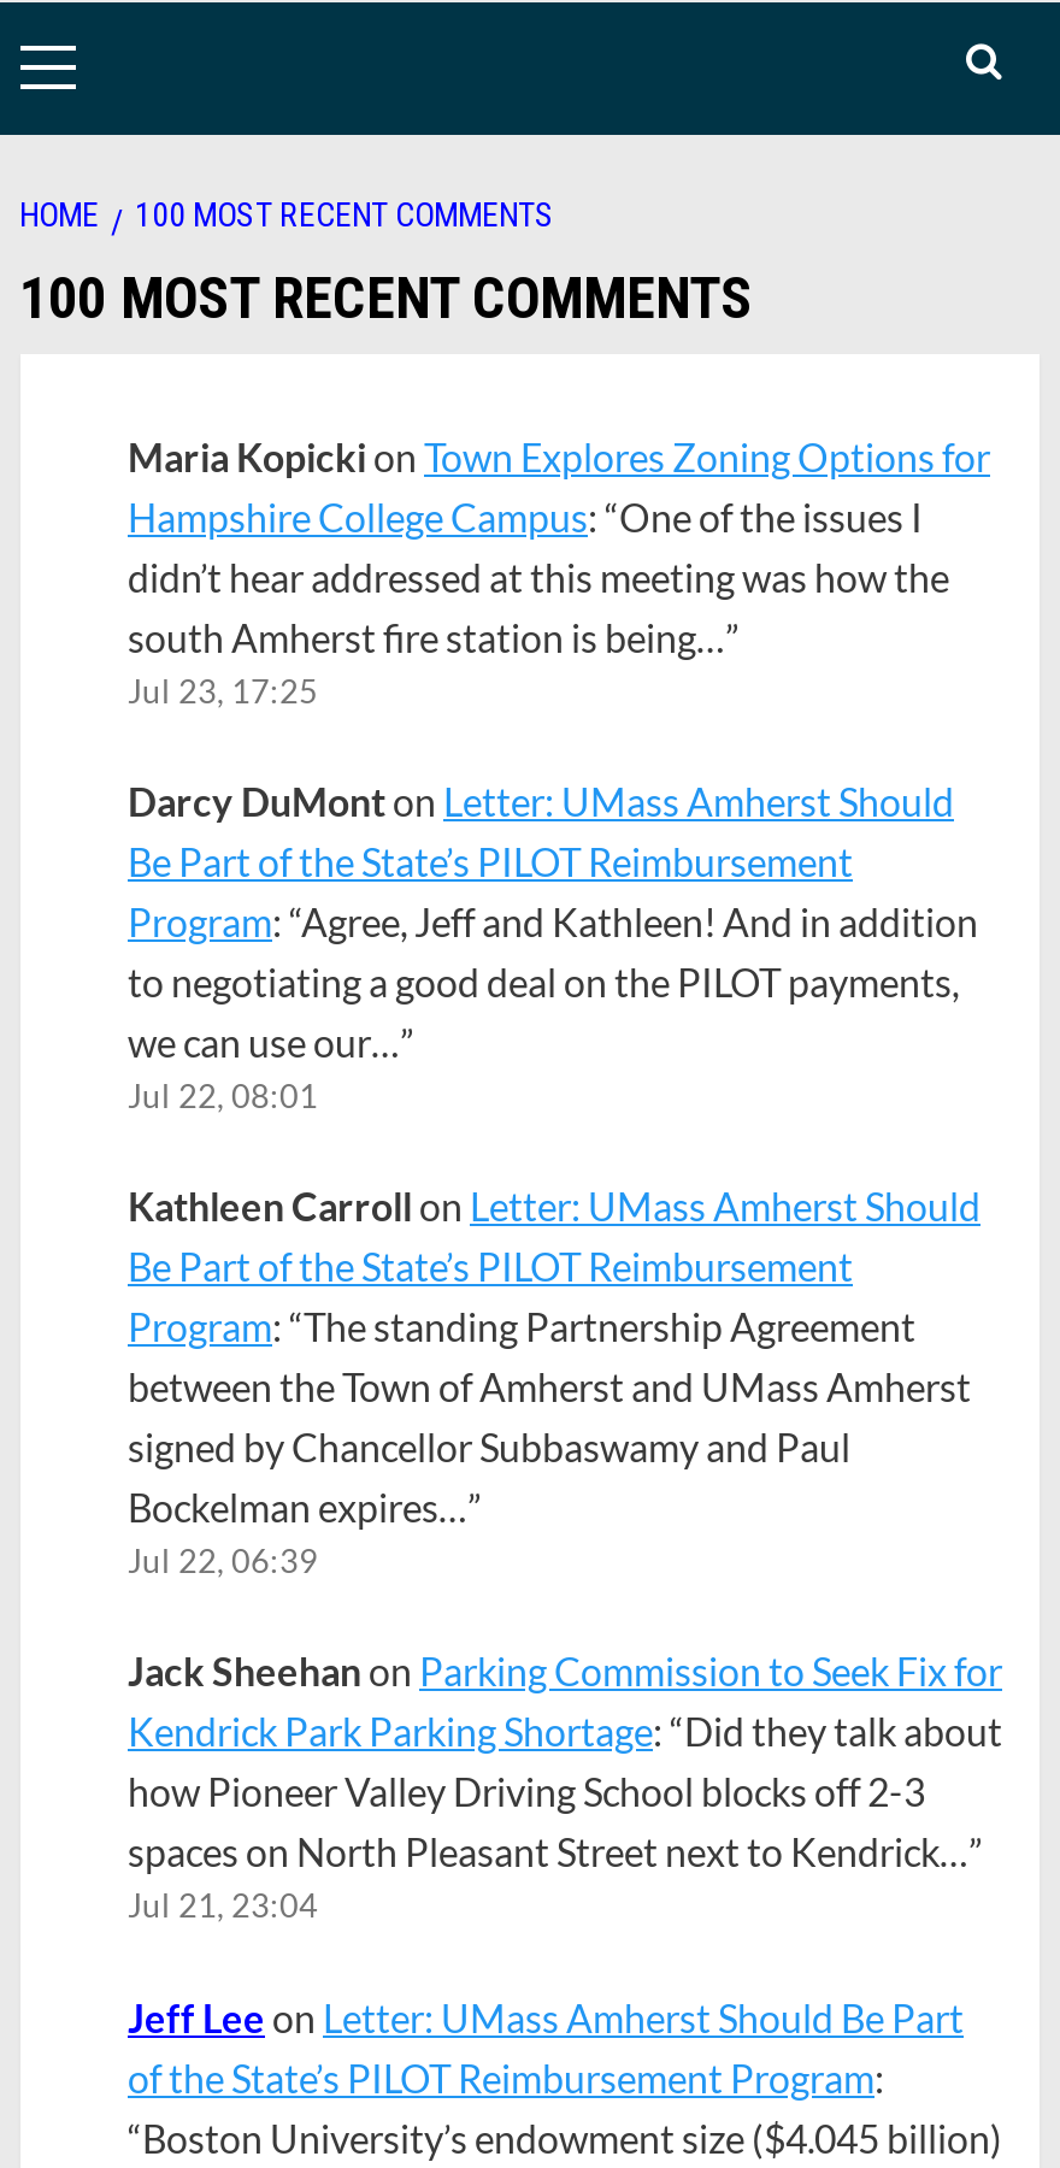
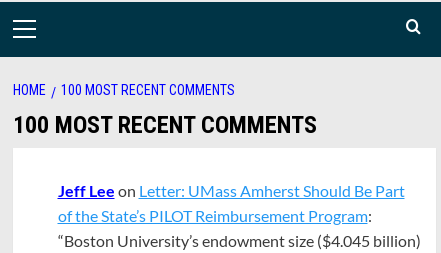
- Maria Kopicki on Town Explores Zoning Options for
- Hampshire College Campus: “One of the issues I
- didn’t hear addressed at this meeting was how the
- south Amherst fire station is being…”
- Jul 23, 17:25
- Darcy DuMont on Letter: UMass Amherst Should
- Be Part of the State’s PILOT Reimbursement
- Program: “Agree, Jeff and Kathleen! And in addition
- to negotiating a good deal on the PILOT payments,
- we can use our…”
- Jul 22, 08:01
- Kathleen Carroll on Letter: UMass Amherst Should
- Be Part of the State’s PILOT Reimbursement
- Program: “The standing Partnership Agreement
- between the Town of Amherst and UMass Amherst
- signed by Chancellor Subbaswamy and Paul
- Bockelman expires…”
- Jul 22, 06:39
- Jack Sheehan on Parking Commission to Seek Fix for
- Kendrick Park Parking Shortage: “Did they talk about
- how Pioneer Valley Driving School blocks off 2-3
- spaces on North Pleasant Street next to Kendrick…”
- Jul 21, 23:04
